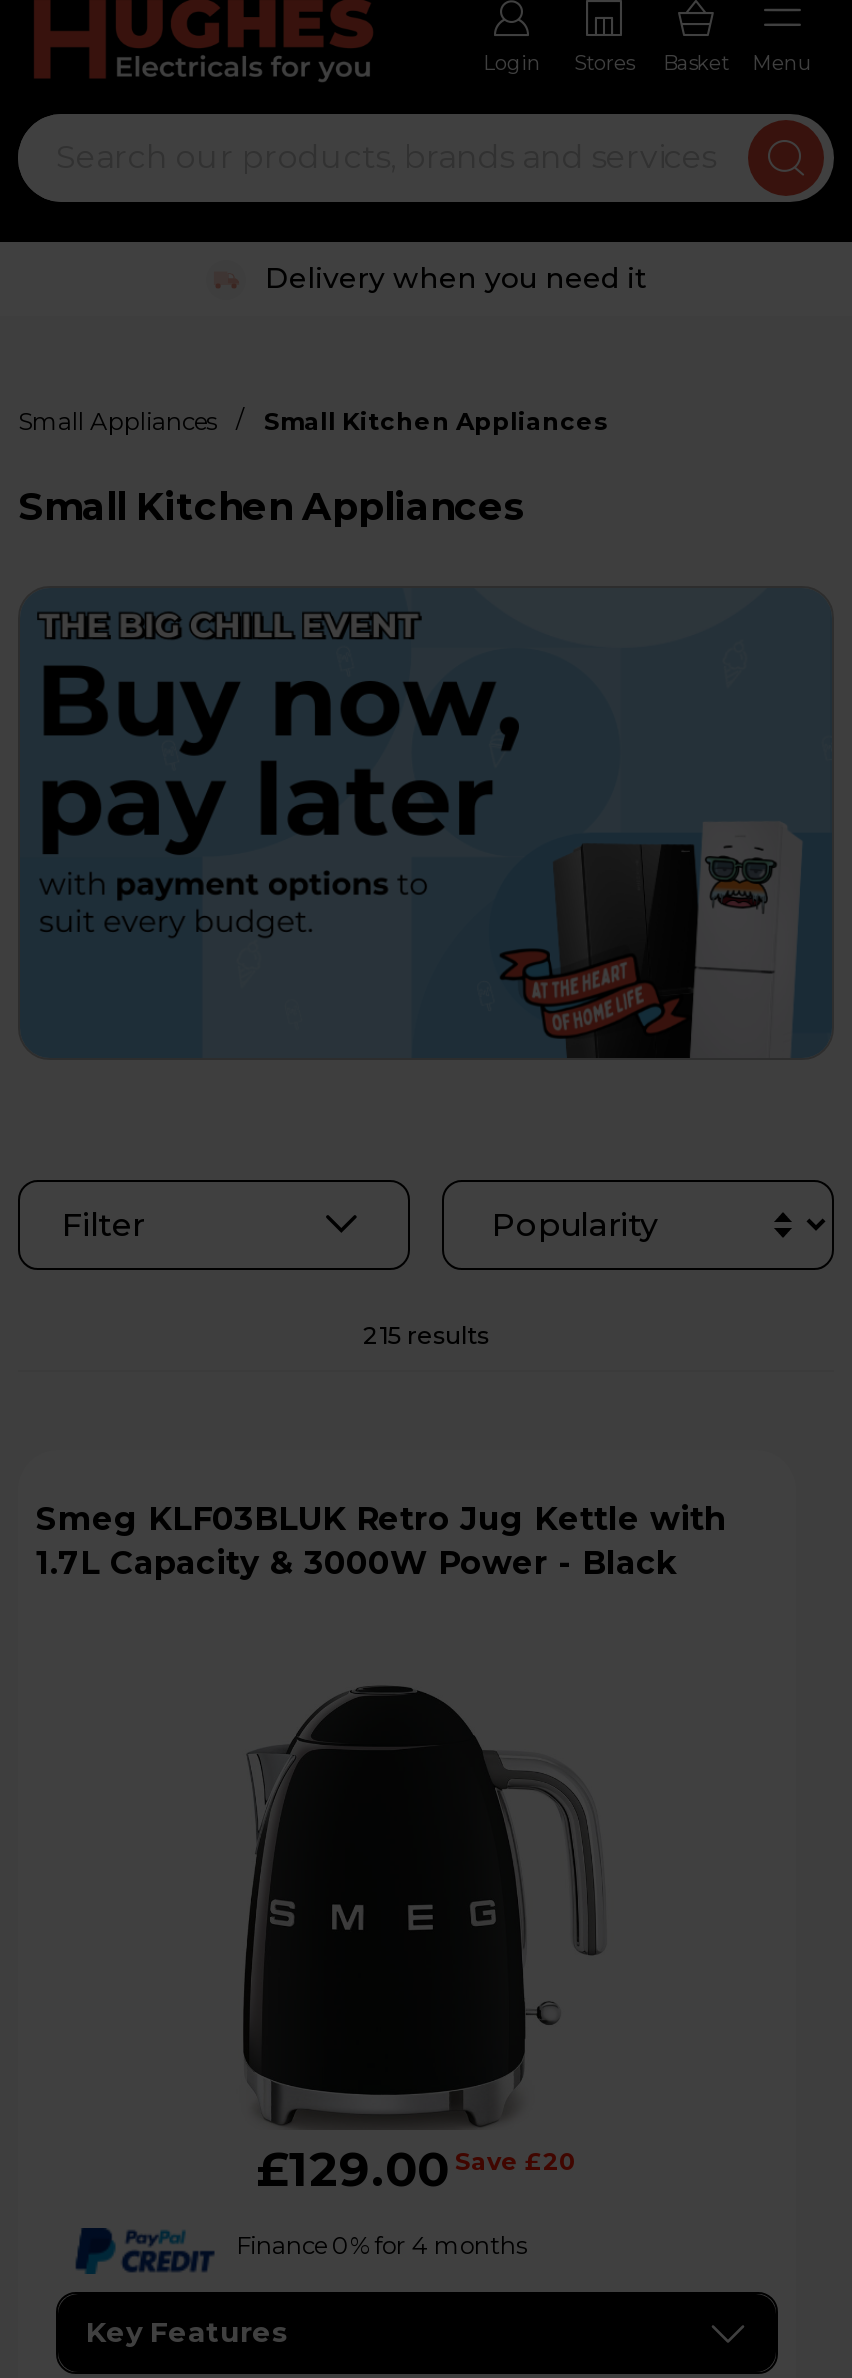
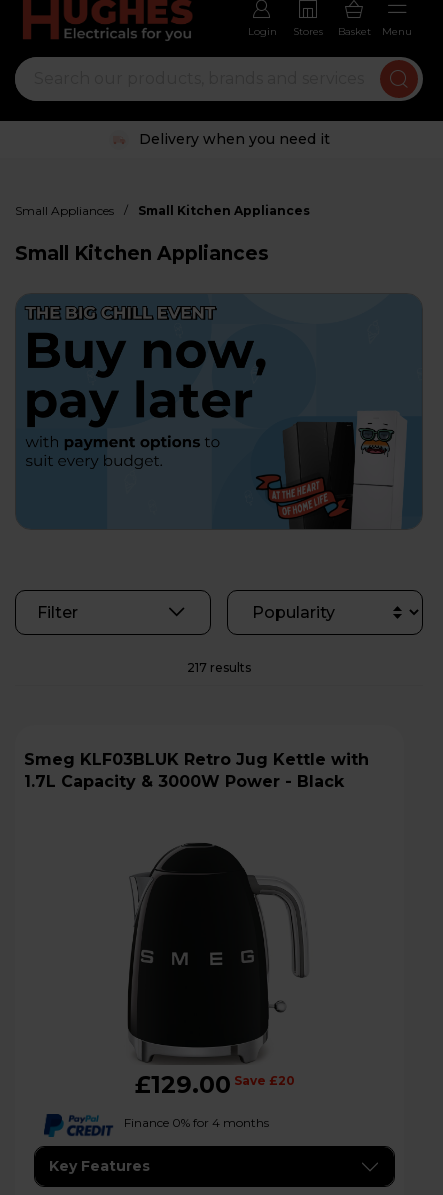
- 215 results
+ 217 results
